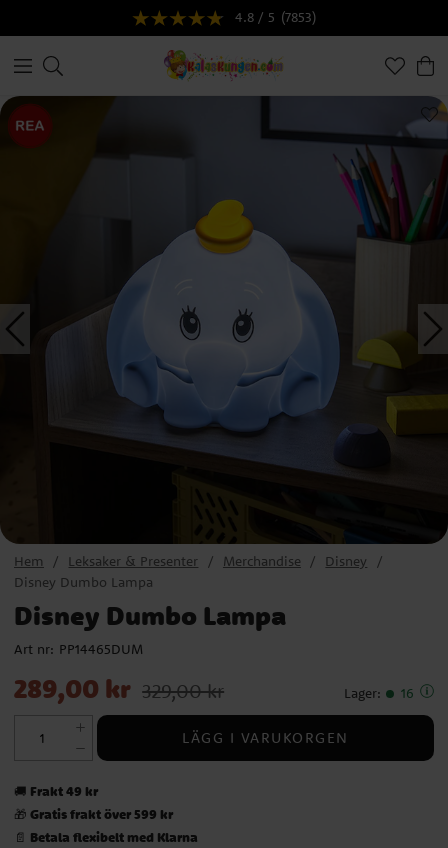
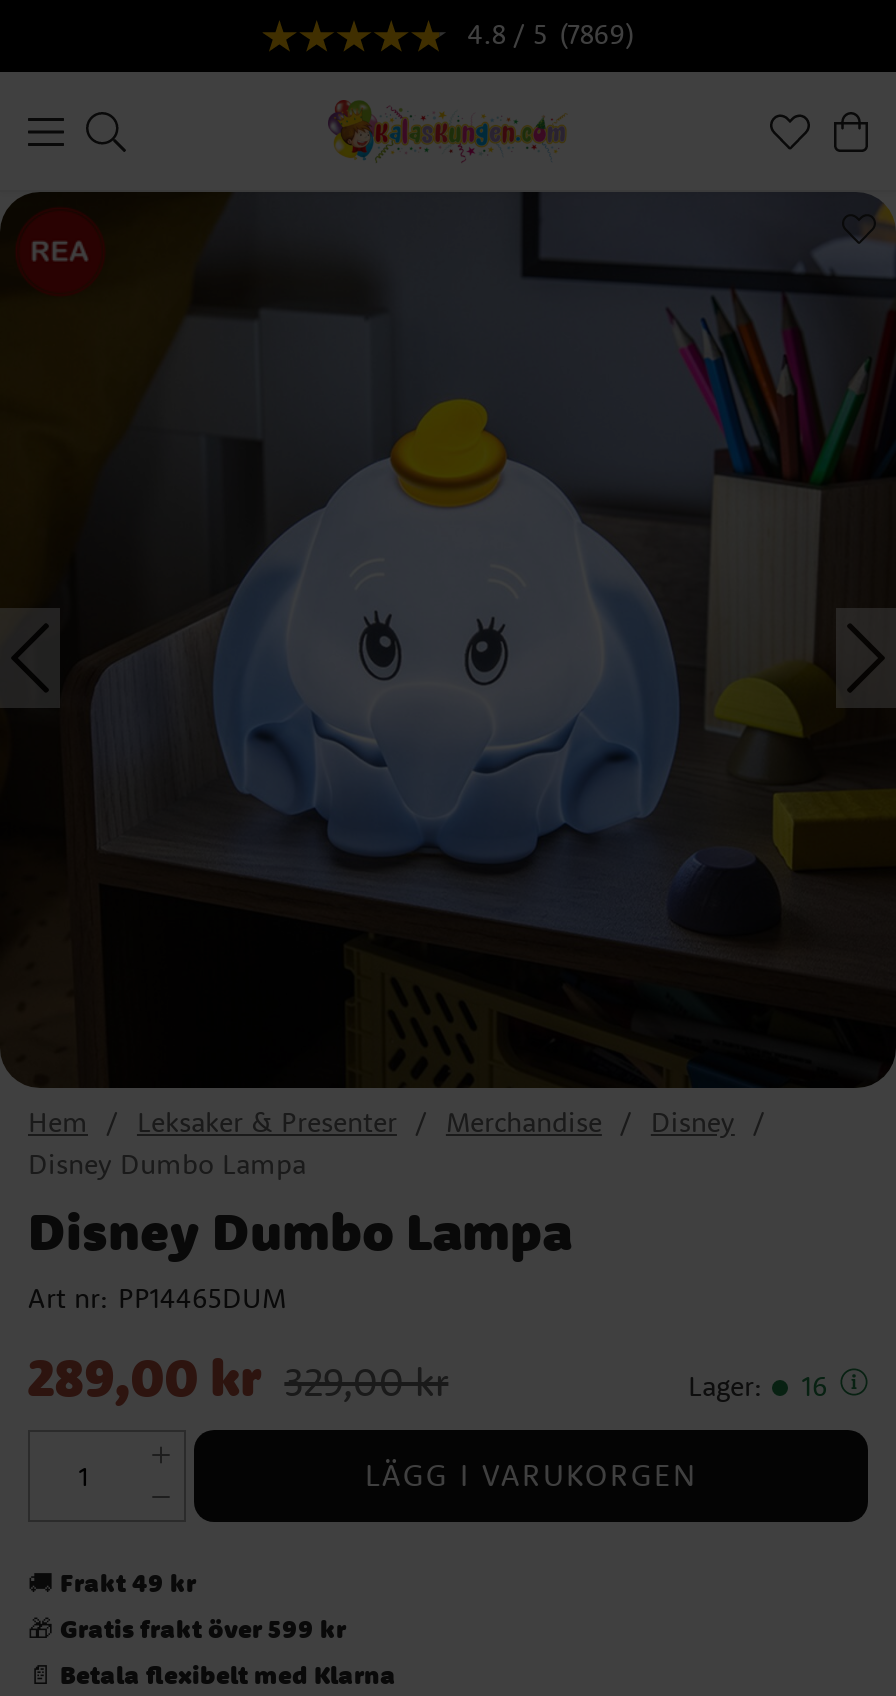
- 4.8 / 5 (7853)
+ 4.8 / 5 (7869)
